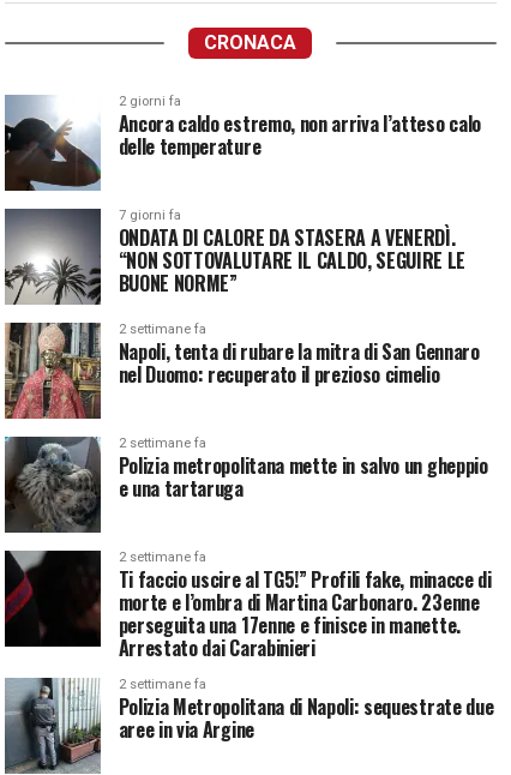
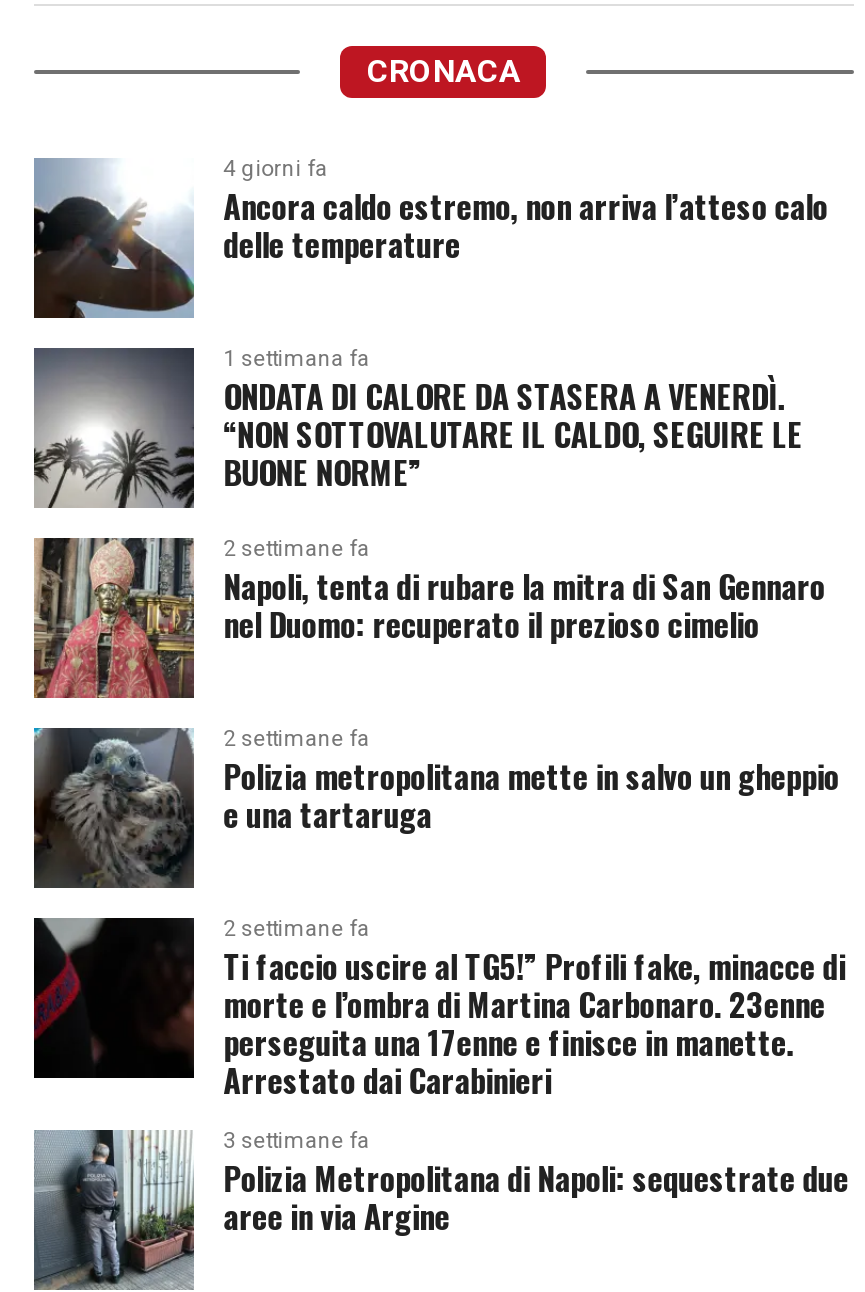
- 2 giorni fa
+ 4 giorni fa

- 7 giorni fa
+ 1 settimana fa

- 2 settimane fa
+ 3 settimane fa
